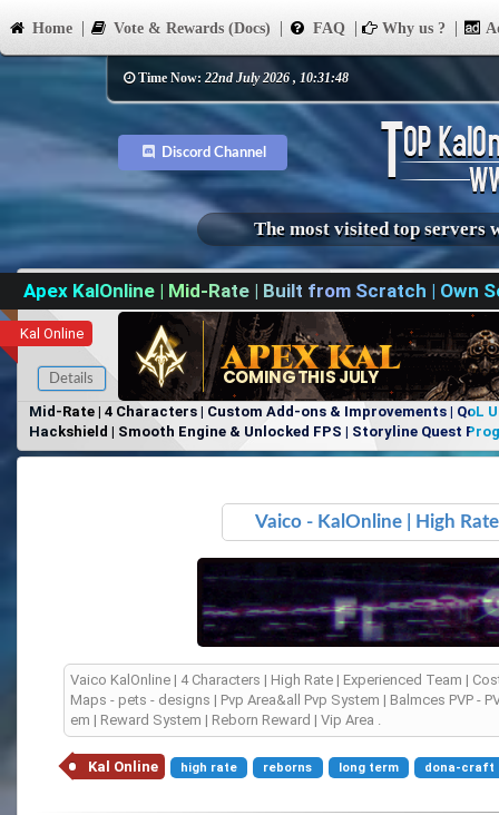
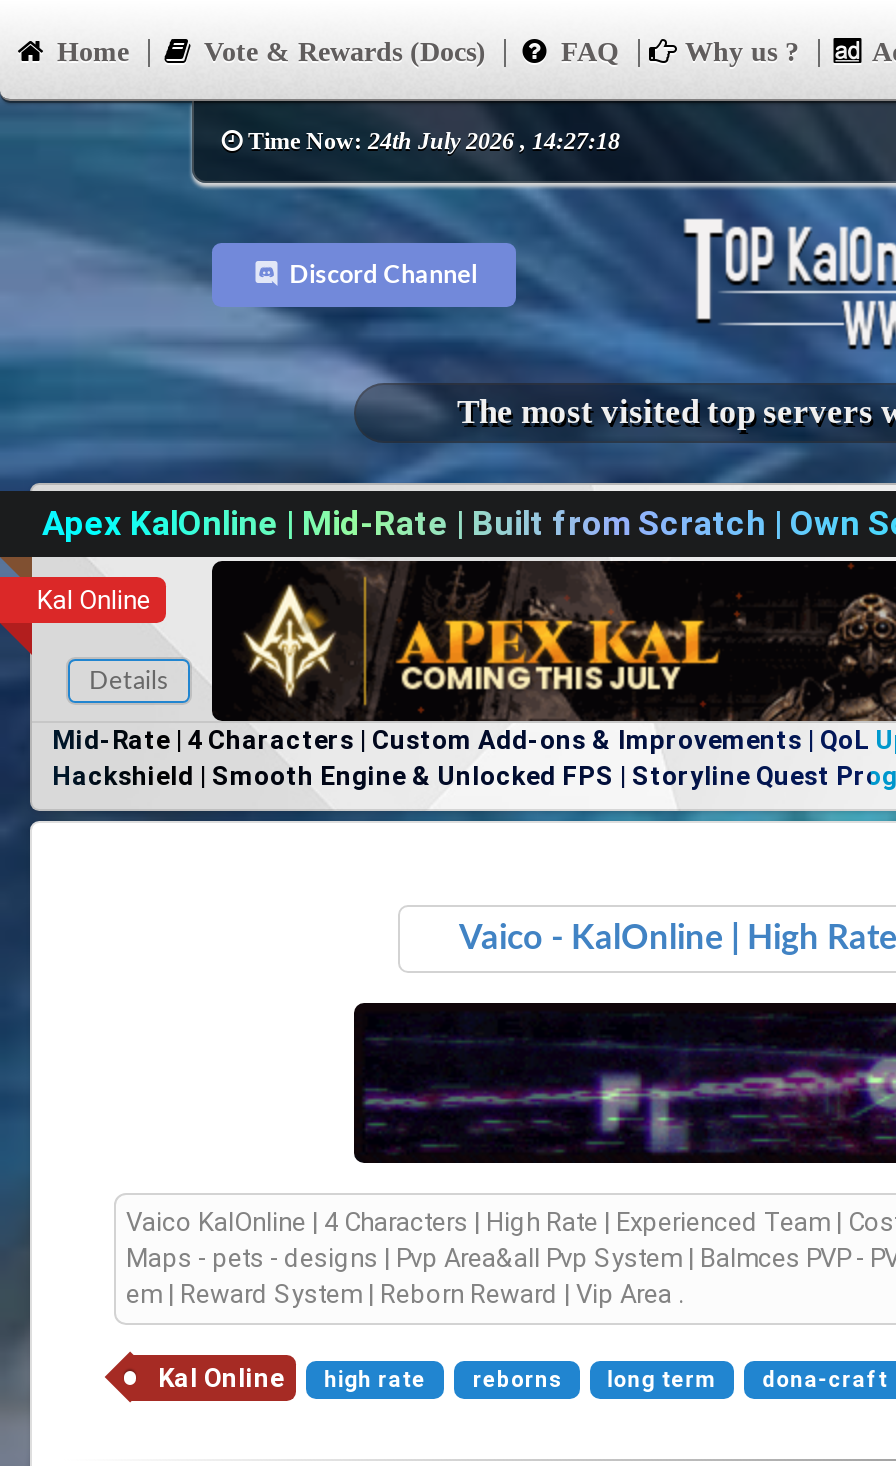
- Time Now: 22nd July 2026 , 10:31:48
+ Time Now: 24th July 2026 , 14:27:18
